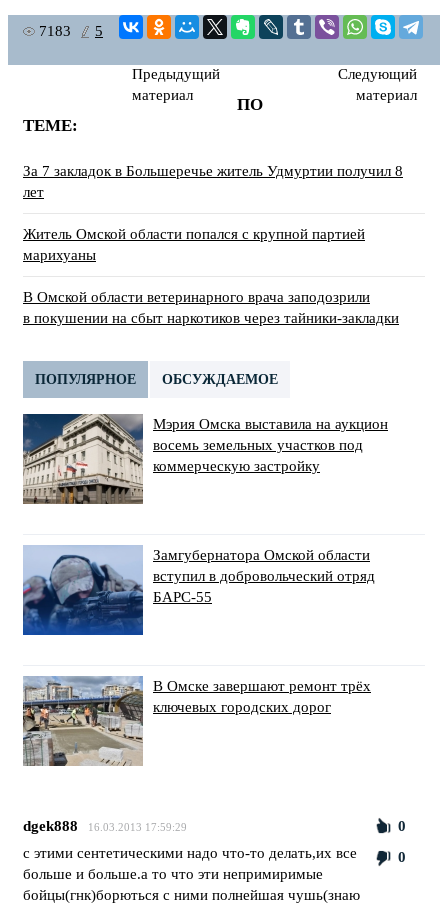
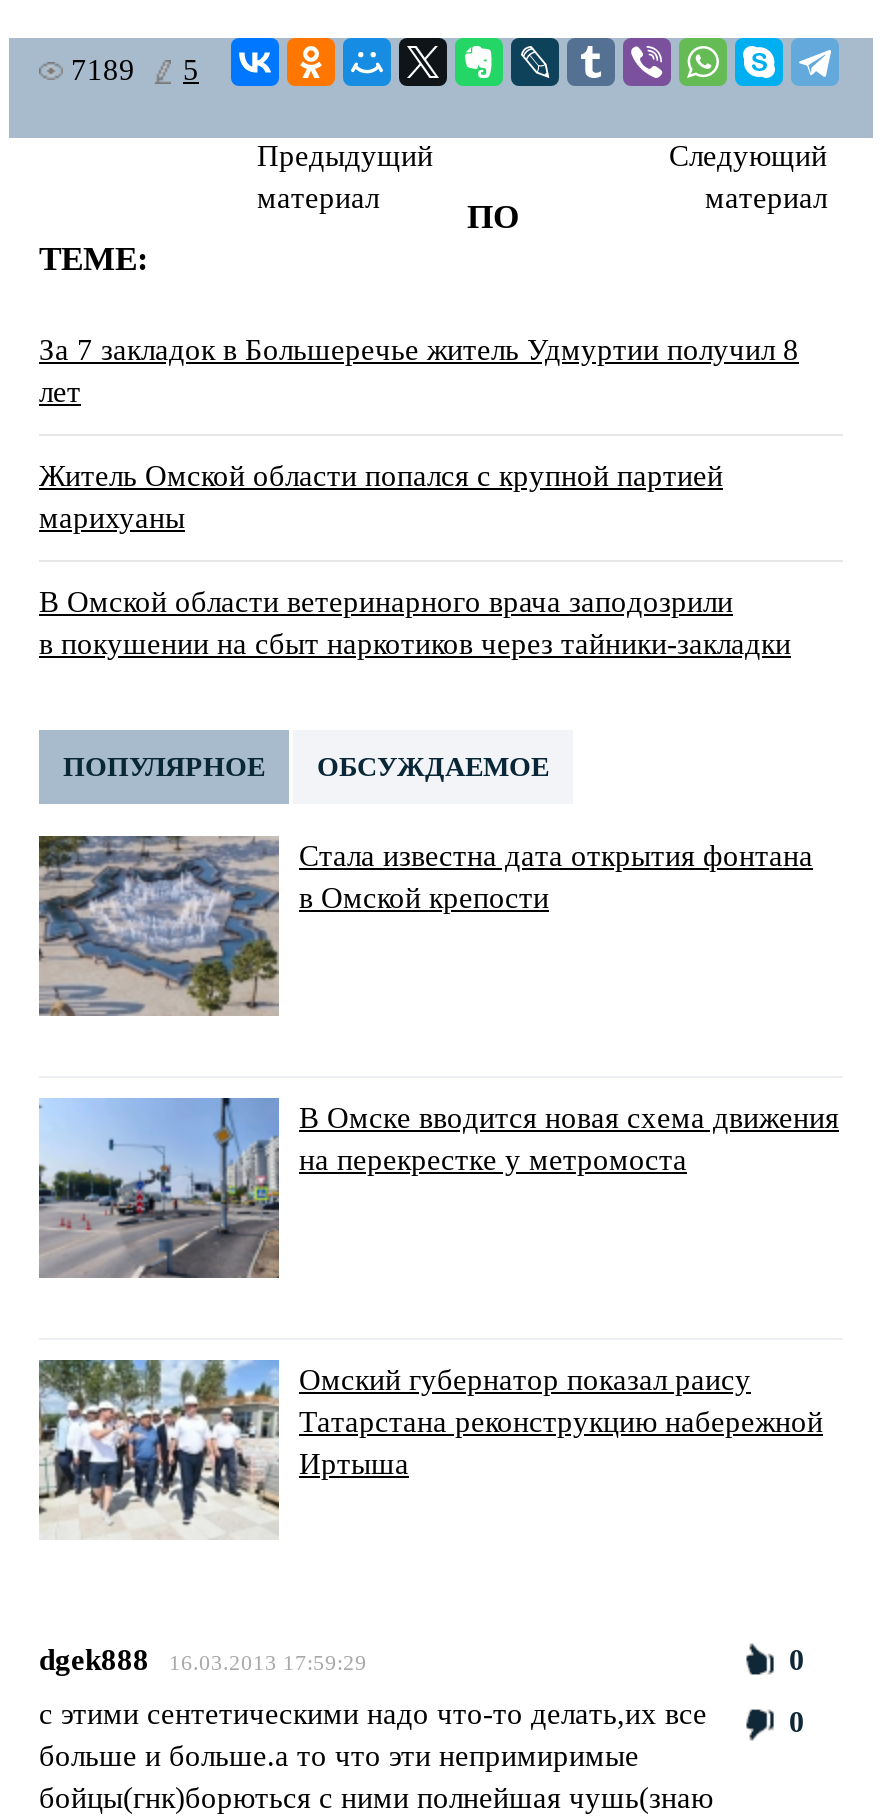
- 7183 5
+ 7189 5

- [image]
- Мэрия Омска выставила на аукцион
- восемь земельных участков под
- коммерческую застройку
+ [image]
+ Стала известна дата открытия фонтана
+ в Омской крепости

- [image]
- Замгубернатора Омской области
- вступил в добровольческий отряд
- БАРС-55
+ [image]
+ В Омске вводится новая схема движения
+ на перекрестке у метромоста

- [image]
- В Омске завершают ремонт трёх
- ключевых городских дорог
+ [image]
+ Омский губернатор показал раису
+ Татарстана реконструкцию набережной
+ Иртыша
